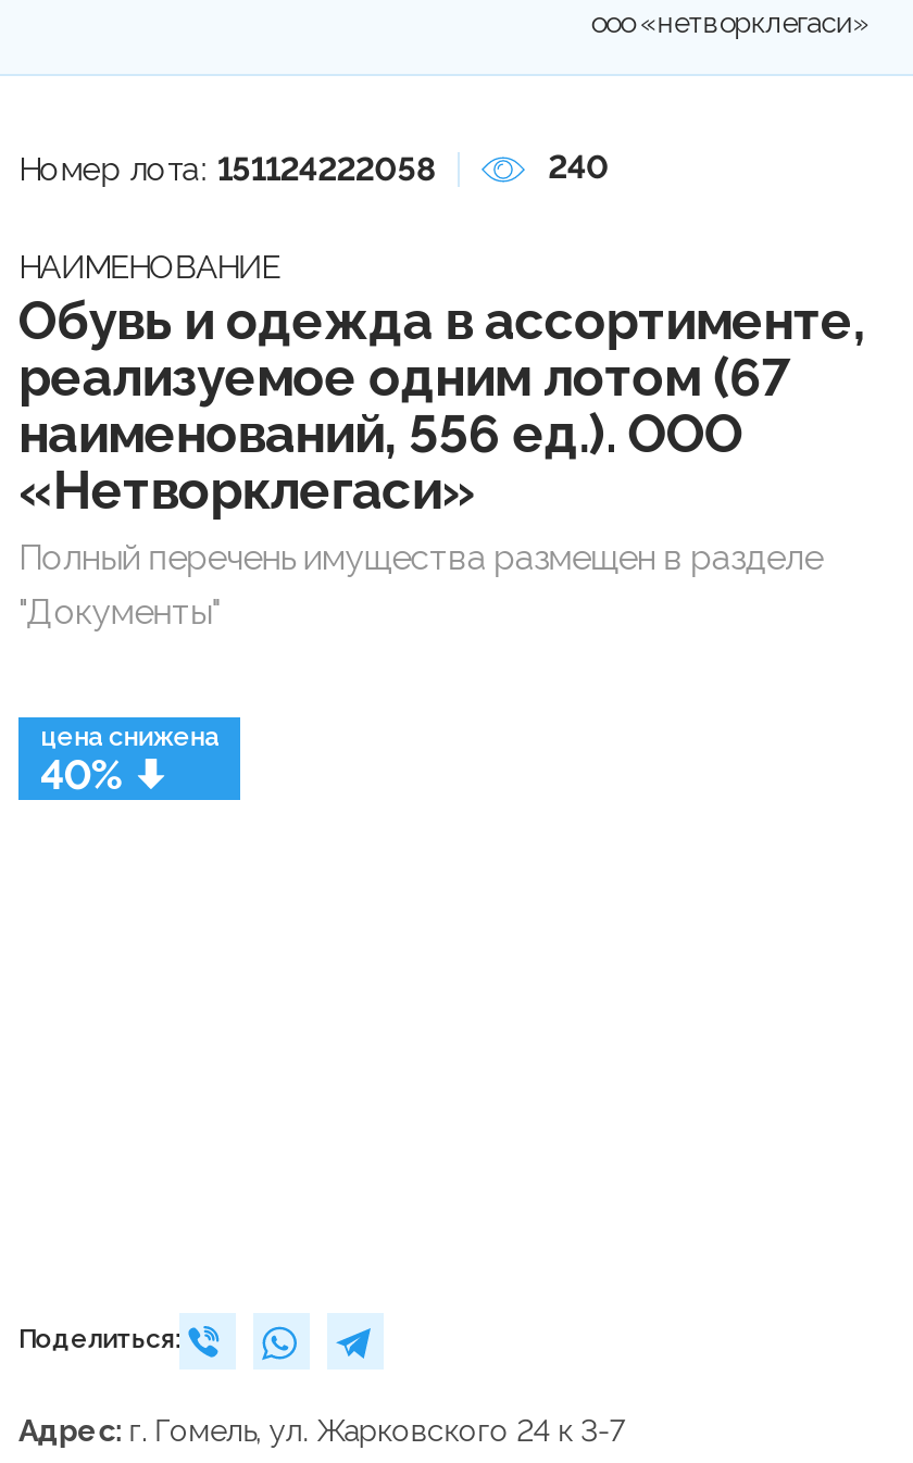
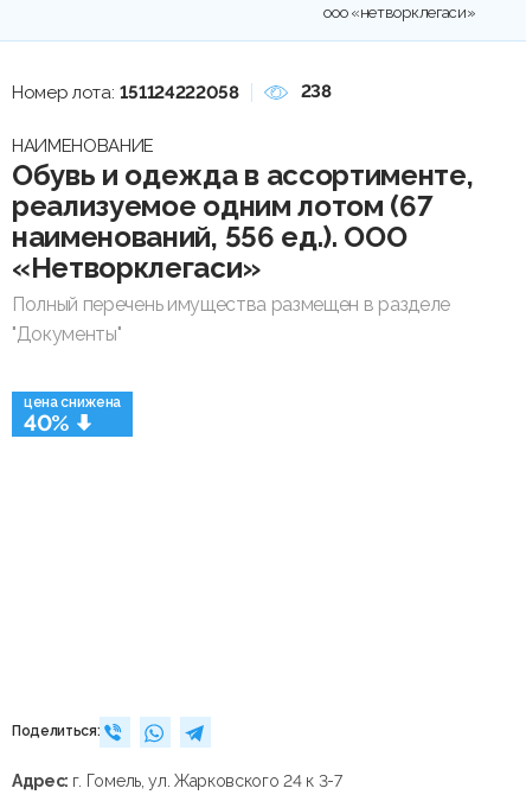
- 240
+ 238
